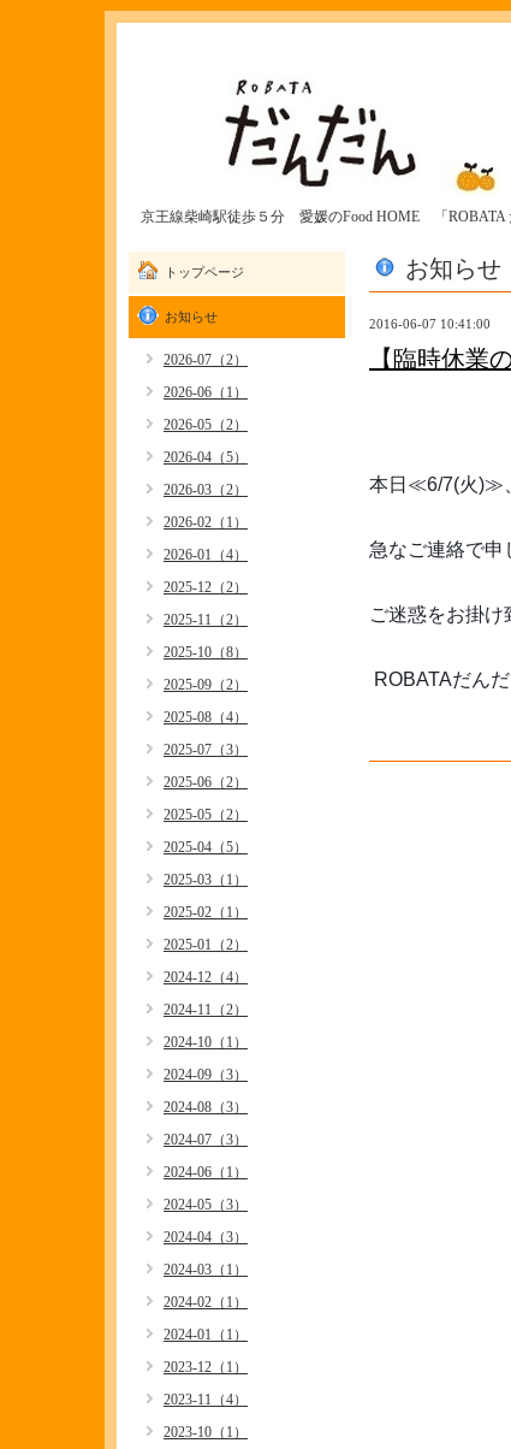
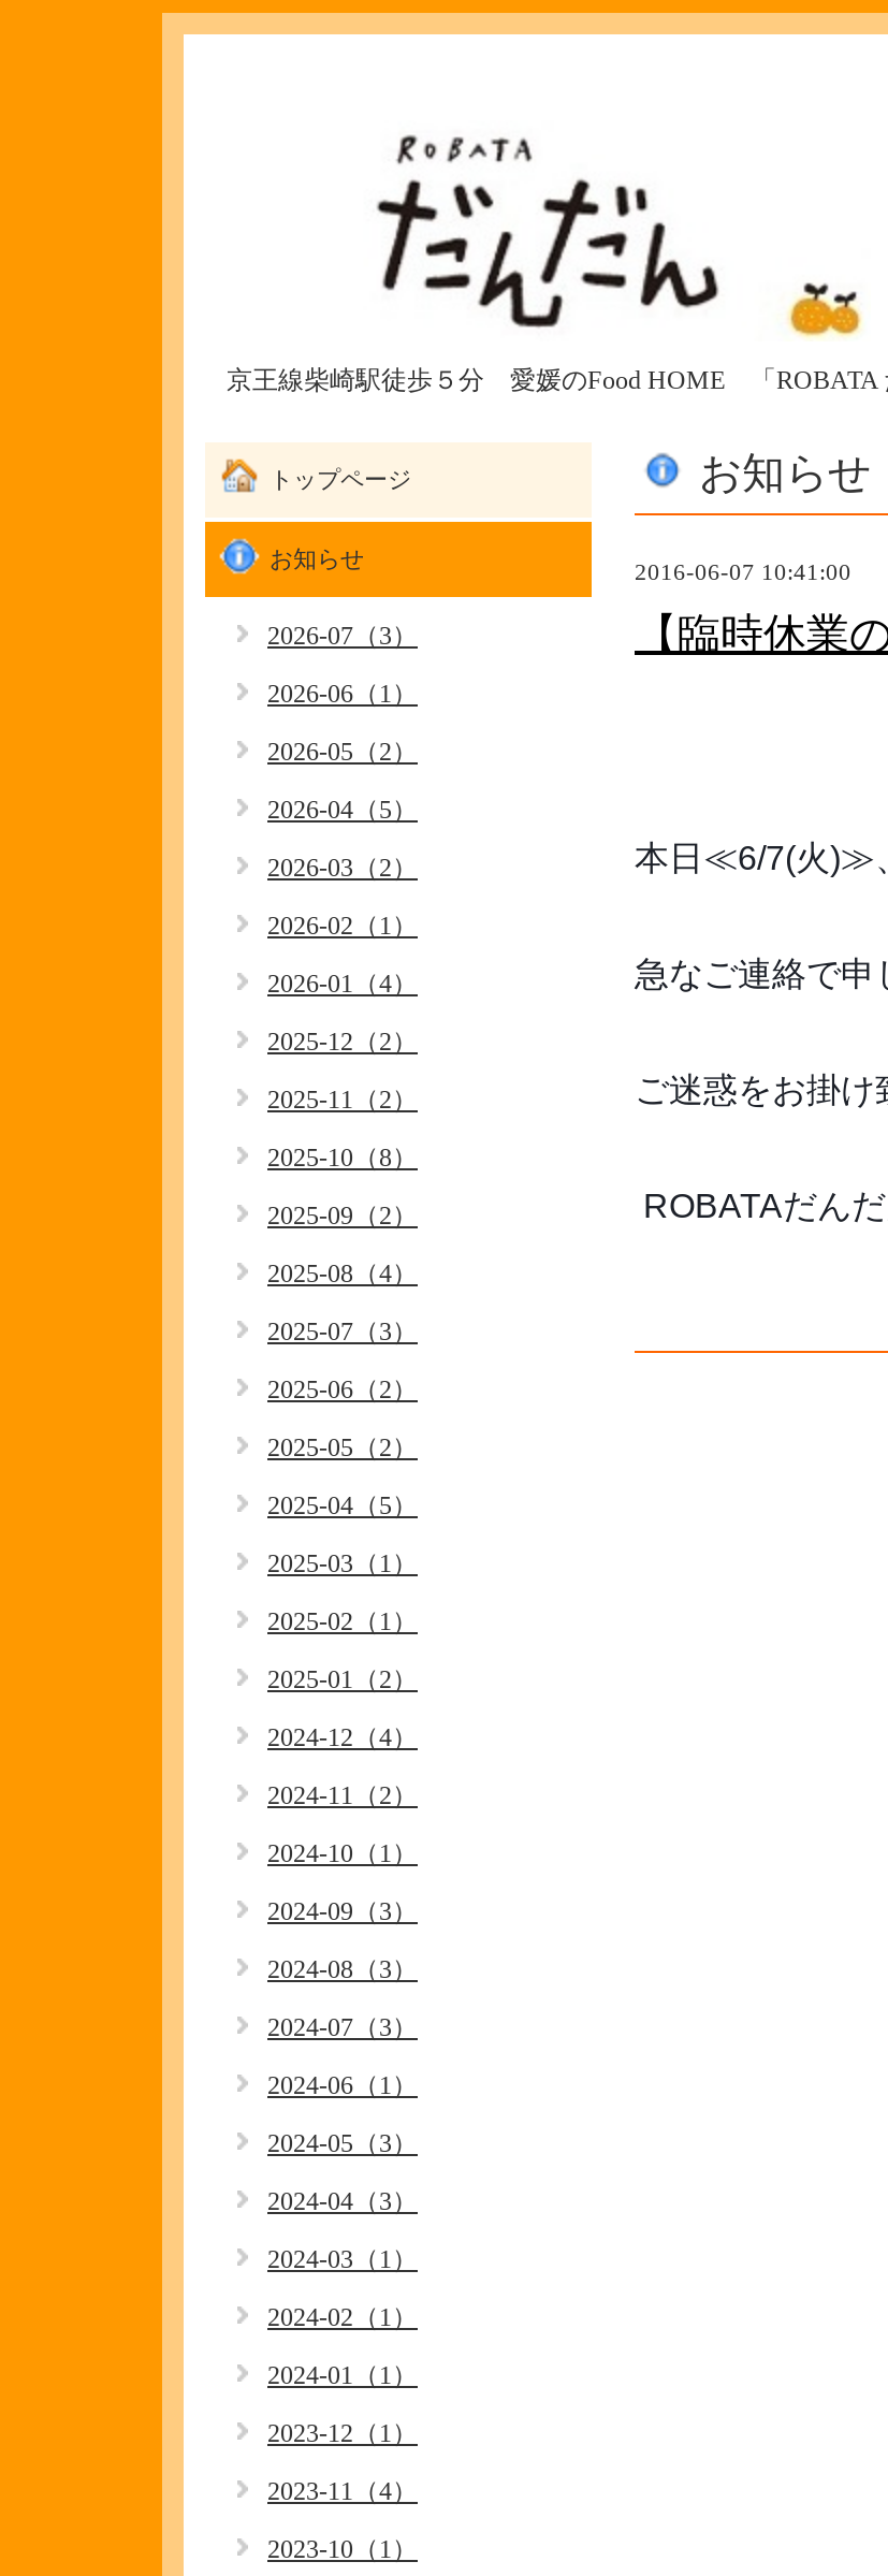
- 2026-07（2）
+ 2026-07（3）
